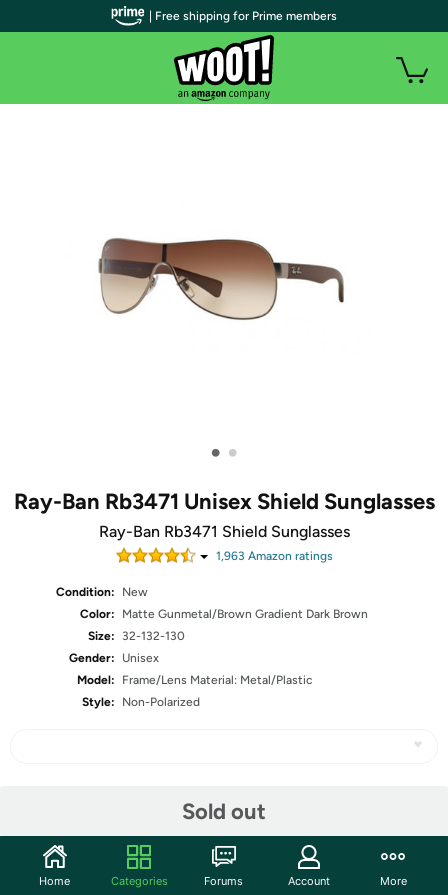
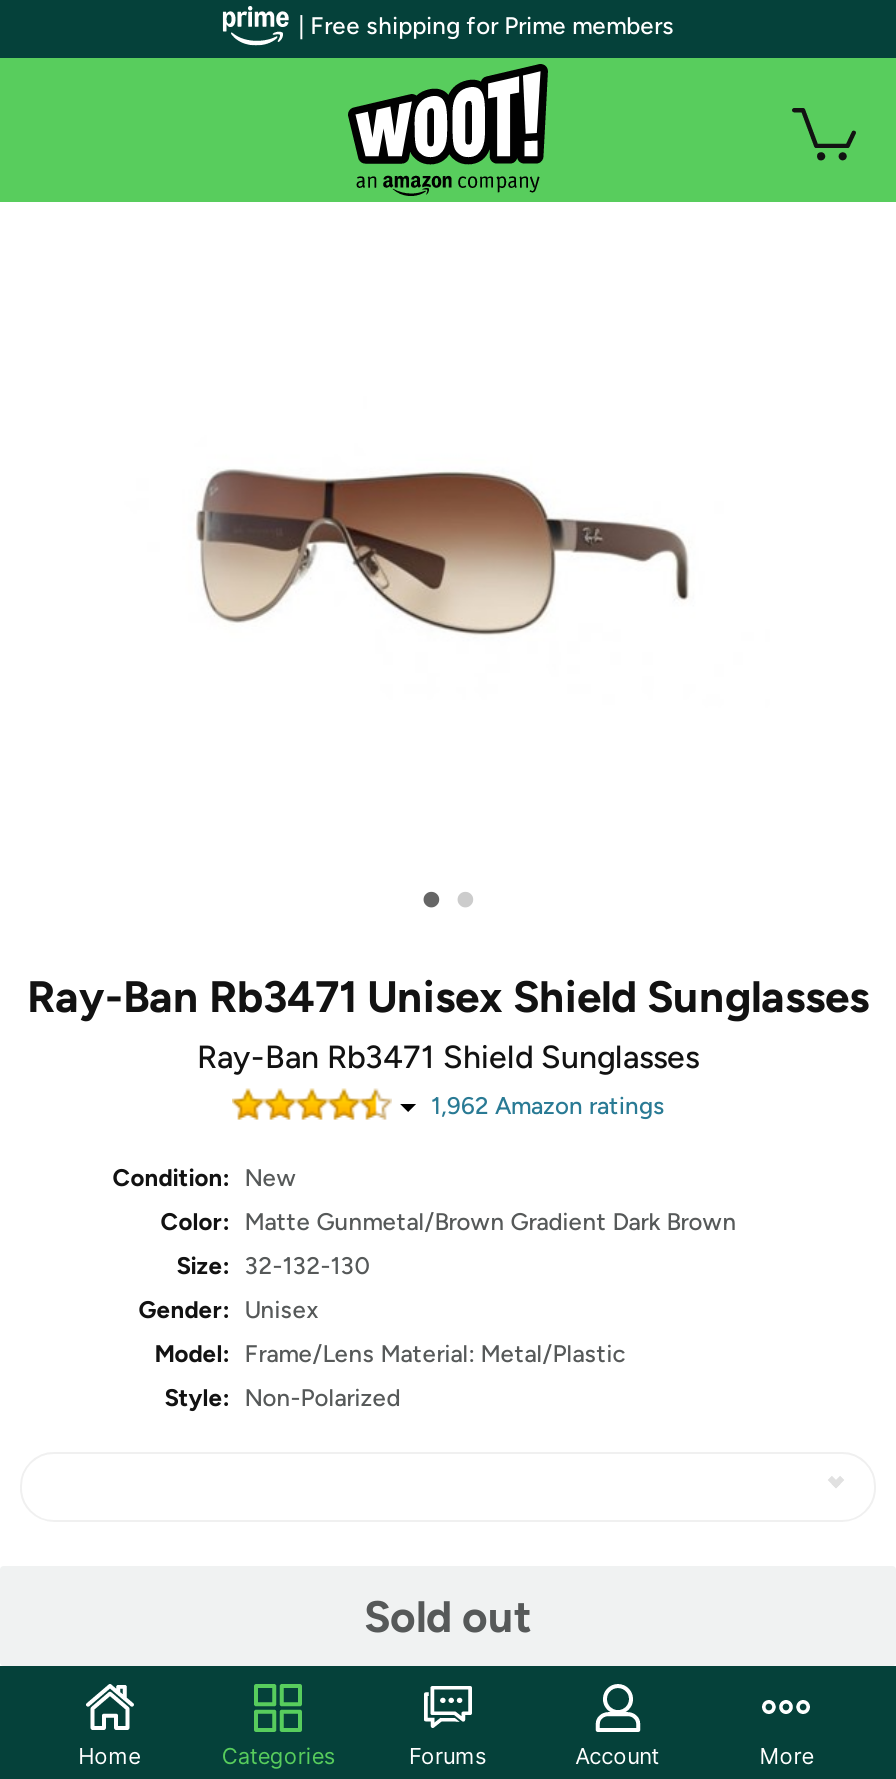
- 1,963 Amazon ratings
+ 1,962 Amazon ratings
